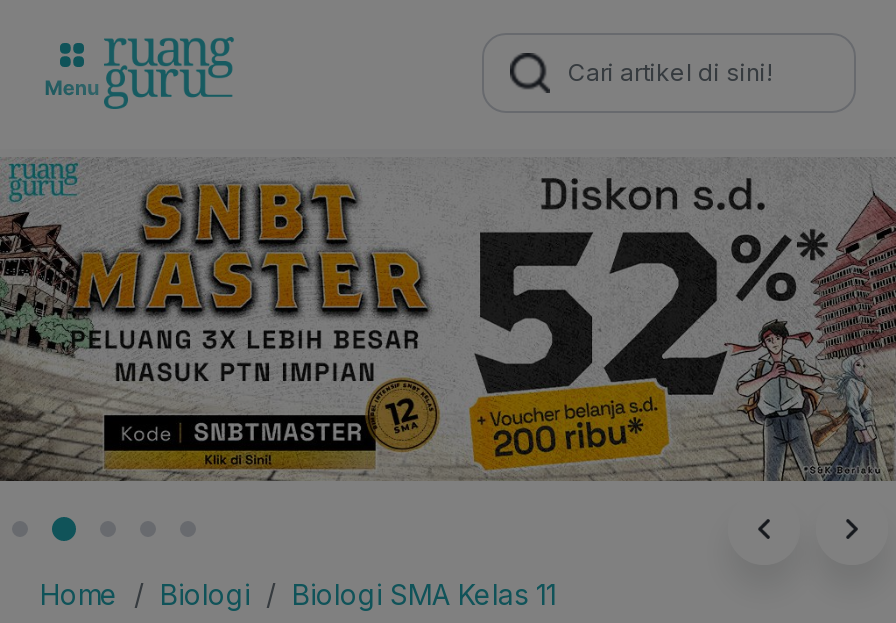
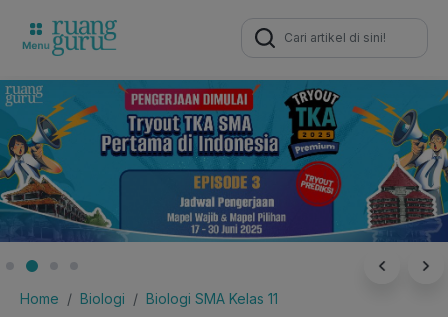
- [image]
+ [image]
